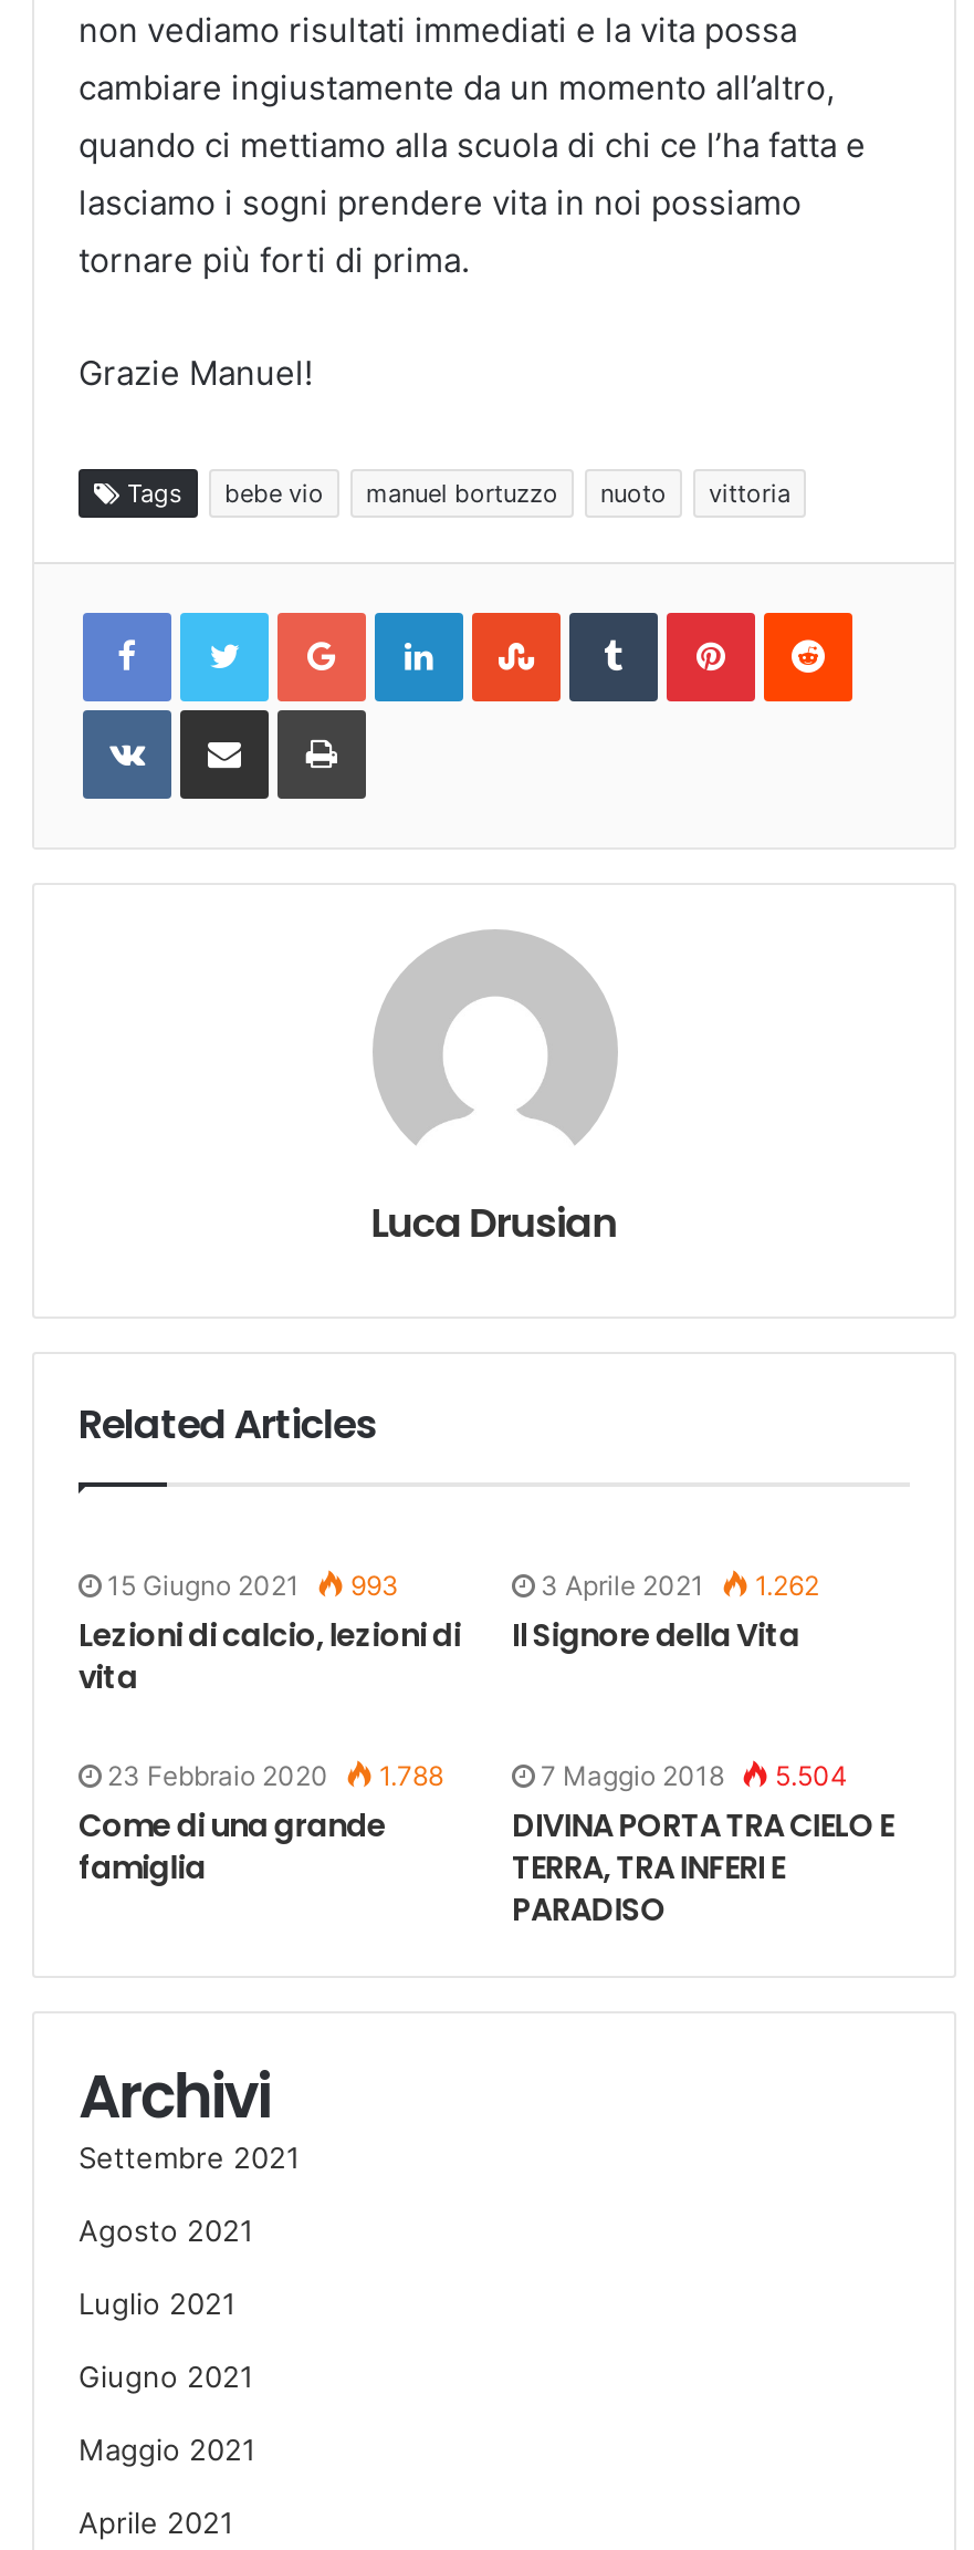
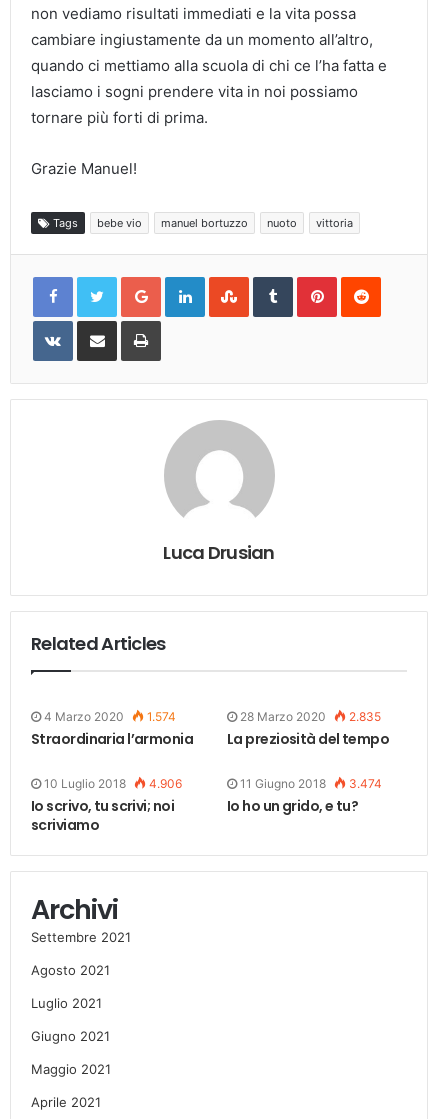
- 15 Giugno 2021
- 993
- Lezioni di calcio, lezioni di
- vita
+ 4 Marzo 2020
+ 1.574
+ Straordinaria l’armonia

- 3 Aprile 2021
- 1.262
- Il Signore della Vita
+ 28 Marzo 2020
+ 2.835
+ La preziosità del tempo

- 23 Febbraio 2020
- 1.788
- Come di una grande
- famiglia
+ 10 Luglio 2018
+ 4.906
+ Io scrivo, tu scrivi; noi
+ scriviamo

- 7 Maggio 2018
- 5.504
- DIVINA PORTA TRA CIELO E
- TERRA, TRA INFERI E
- PARADISO
+ 11 Giugno 2018
+ 3.474
+ Io ho un grido, e tu?
